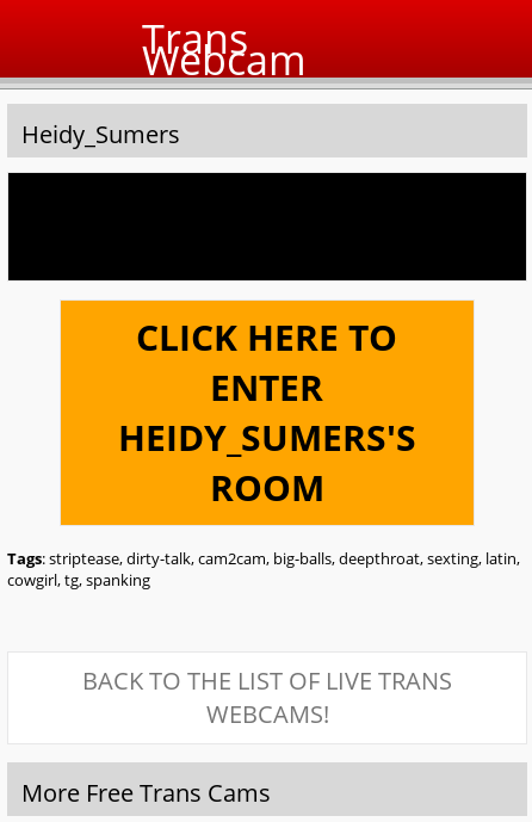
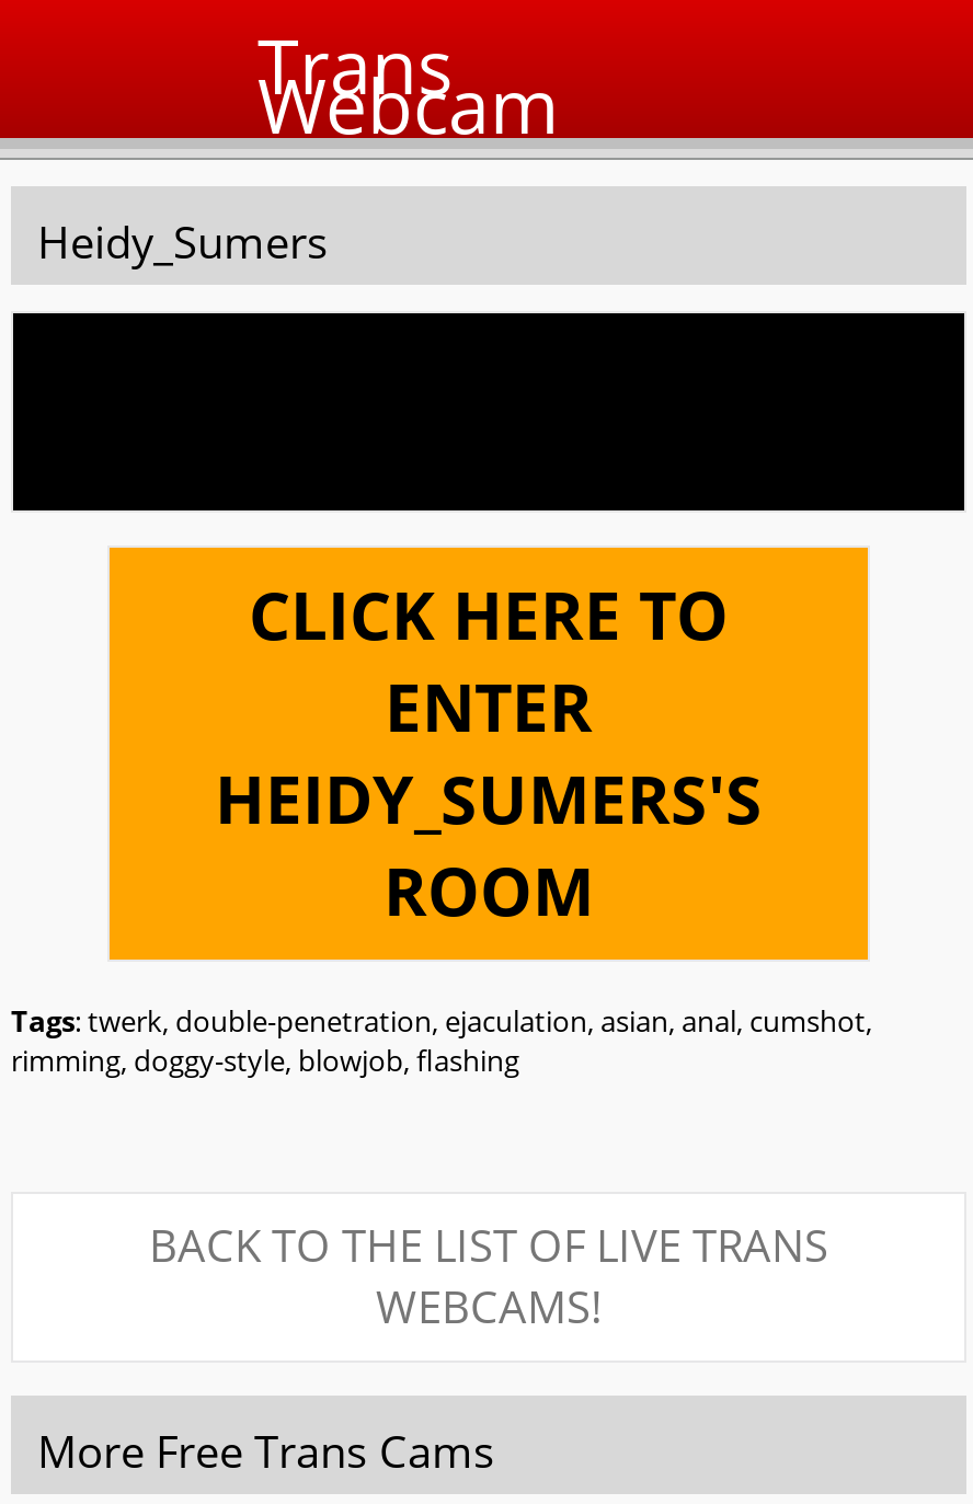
- Tags: striptease, dirty-talk, cam2cam, big-balls, deepthroat, sexting, latin,
- cowgirl, tg, spanking
+ Tags: twerk, double-penetration, ejaculation, asian, anal, cumshot,
+ rimming, doggy-style, blowjob, flashing
